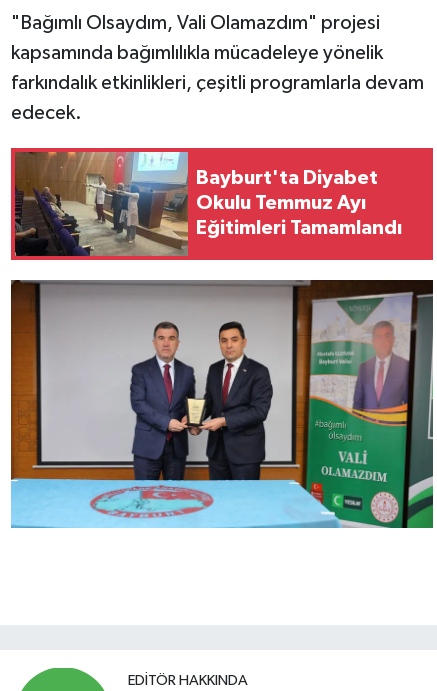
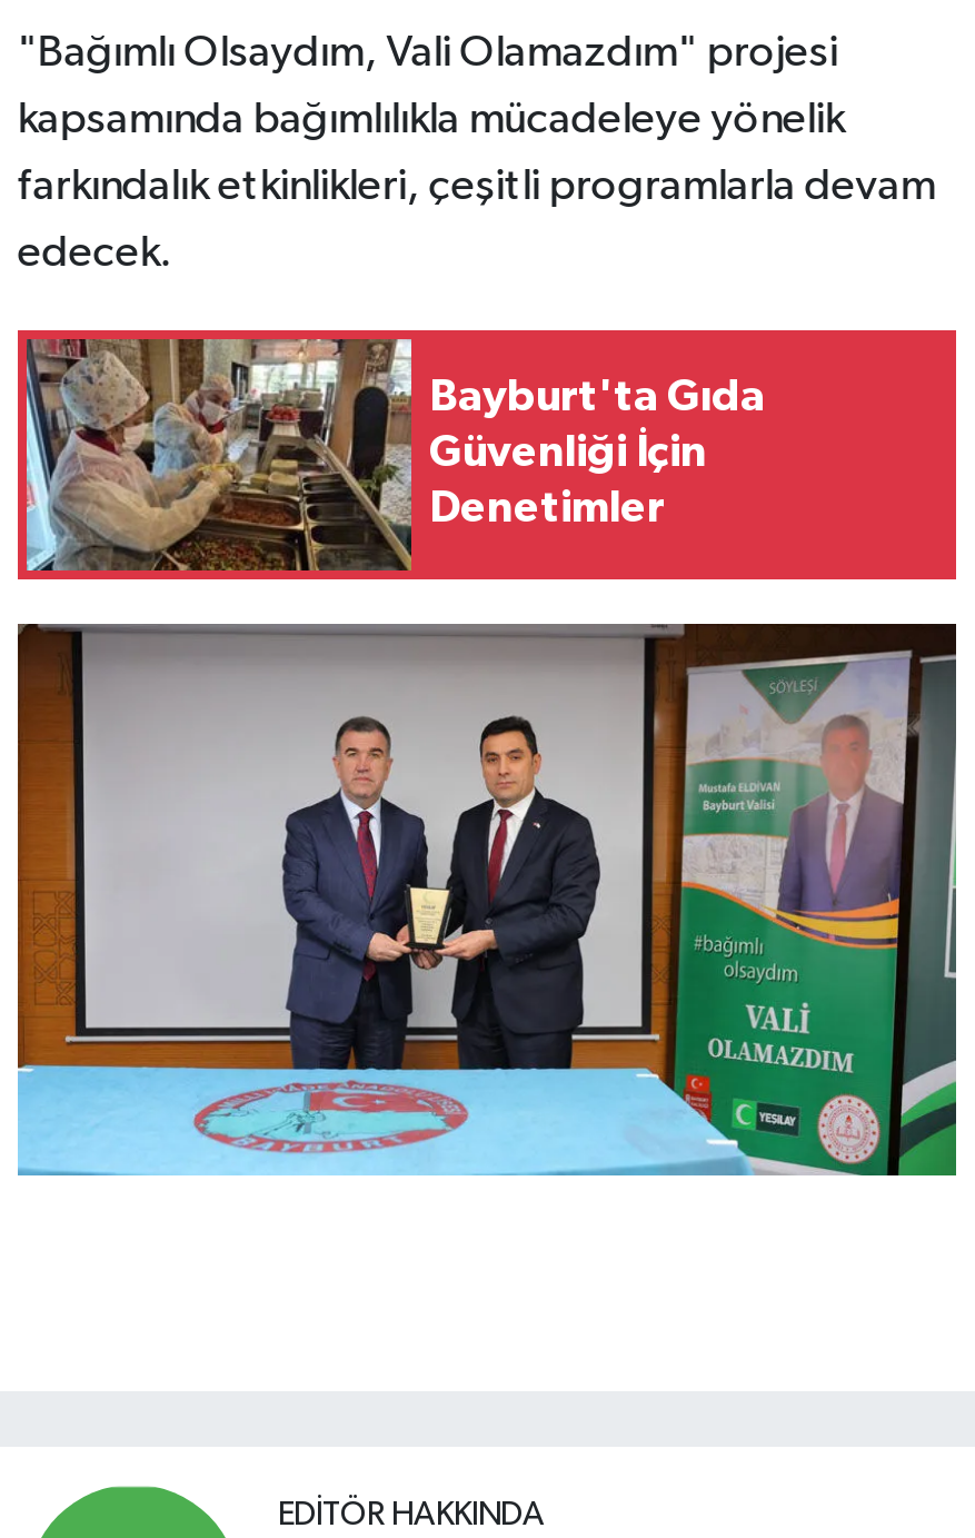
- [image]
- Bayburt'ta Diyabet
- Okulu Temmuz Ayı
- Eğitimleri Tamamlandı
+ [image]
+ Bayburt'ta Gıda
+ Güvenliği İçin
+ Denetimler
